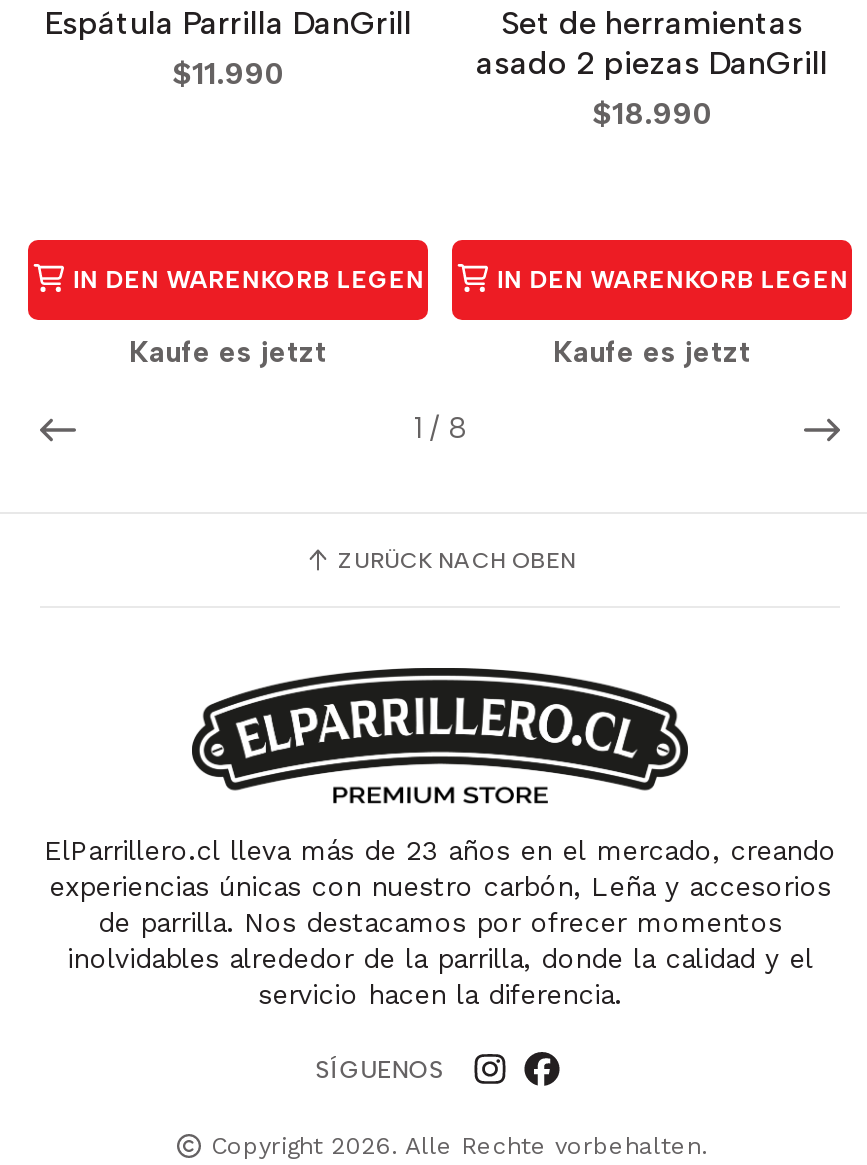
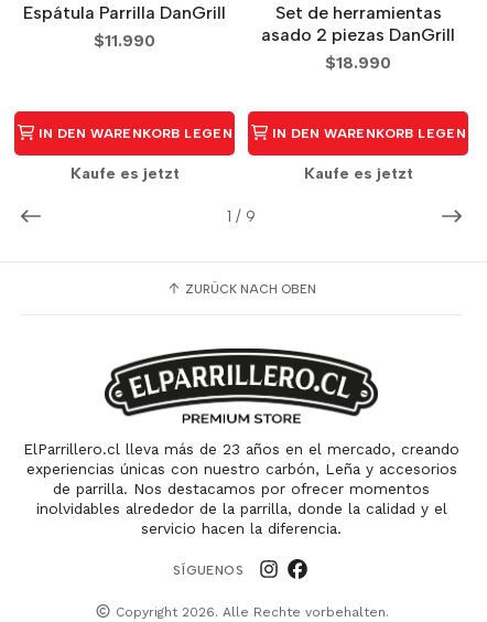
- 1 / 8
+ 1 / 9
